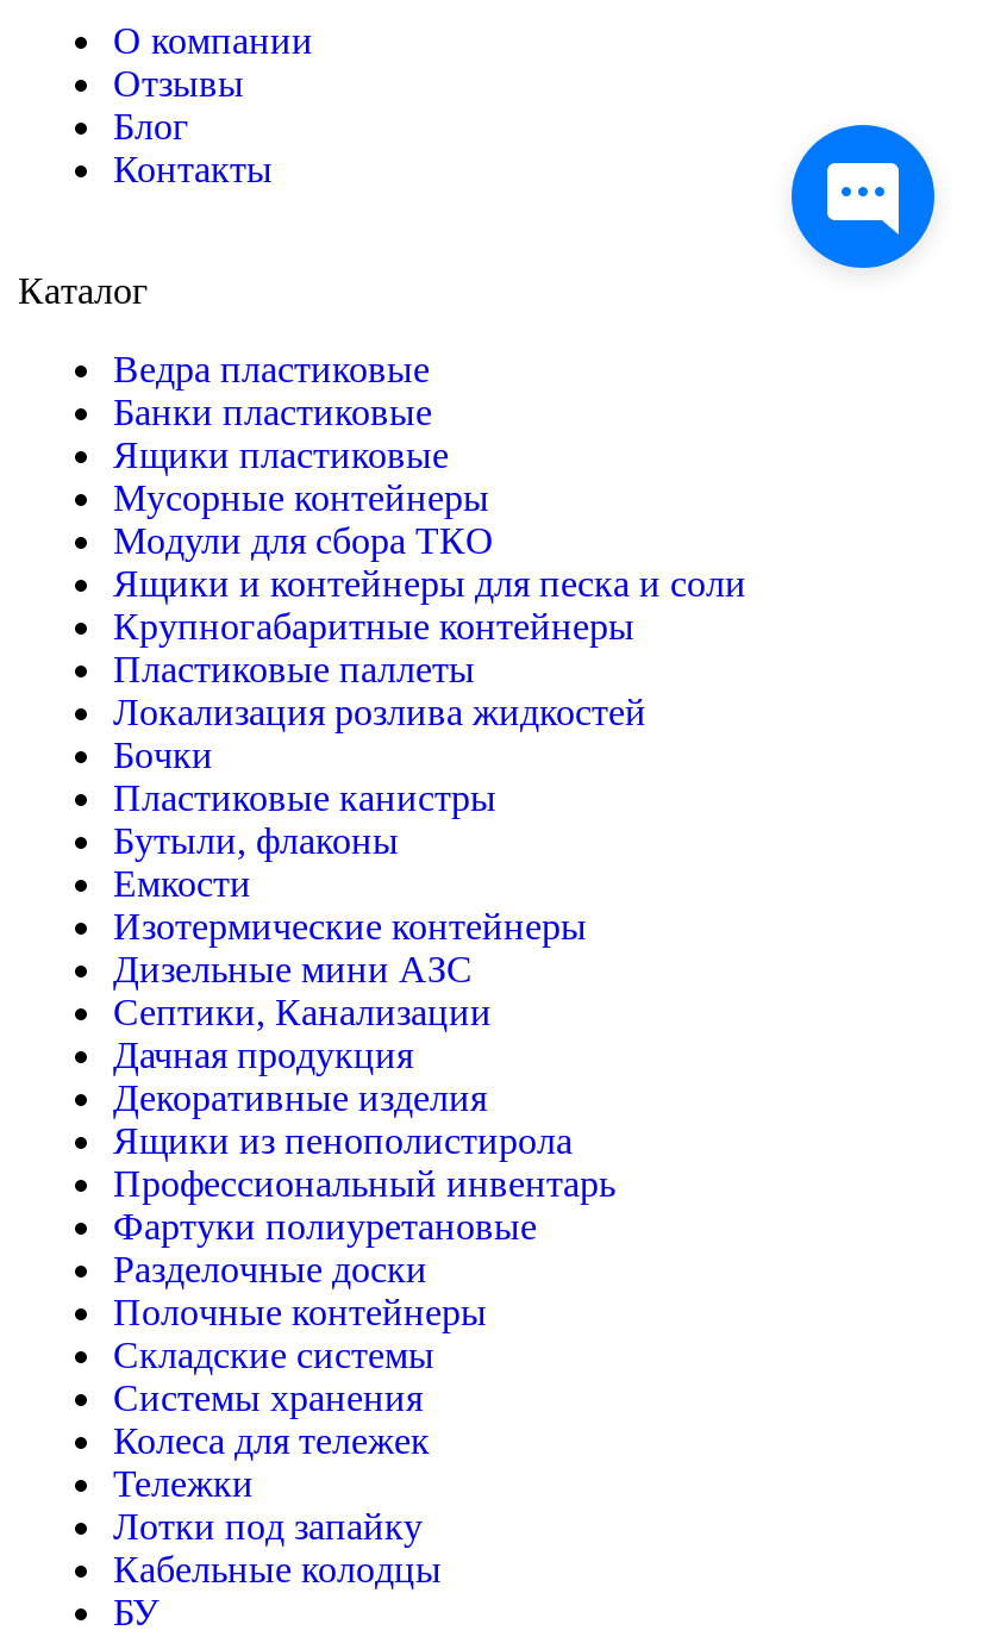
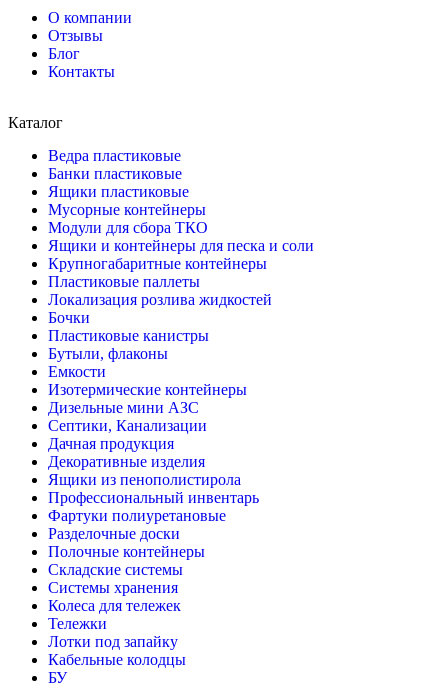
- [image]
